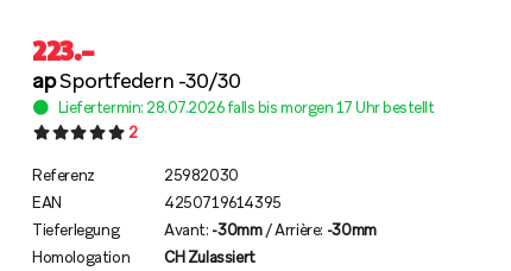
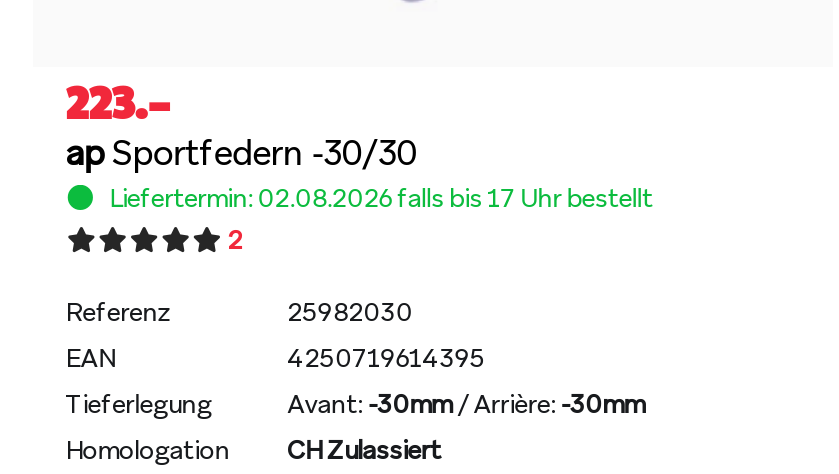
- Liefertermin: 28.07.2026 falls bis morgen 17 Uhr bestellt
+ Liefertermin: 02.08.2026 falls bis 17 Uhr bestellt
